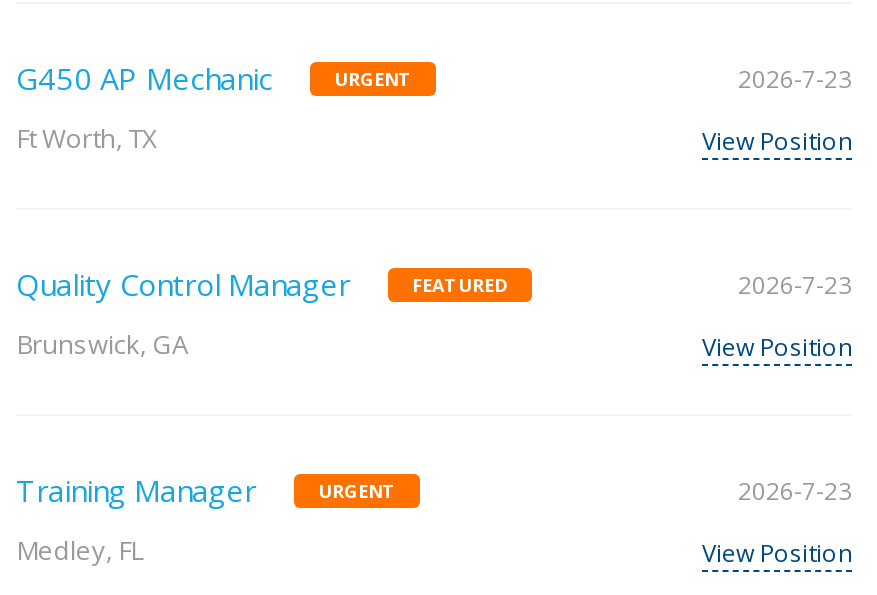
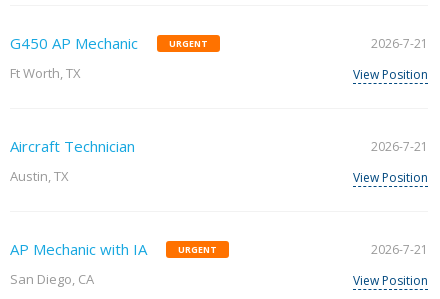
- 2026-7-23
+ 2026-7-21

- Quality Control Manager
- FEATURED
+ Aircraft Technician

- 2026-7-23
+ 2026-7-21

- Brunswick, GA
+ Austin, TX

- Training Manager
+ AP Mechanic with IA

- 2026-7-23
+ 2026-7-21

- Medley, FL
+ San Diego, CA
